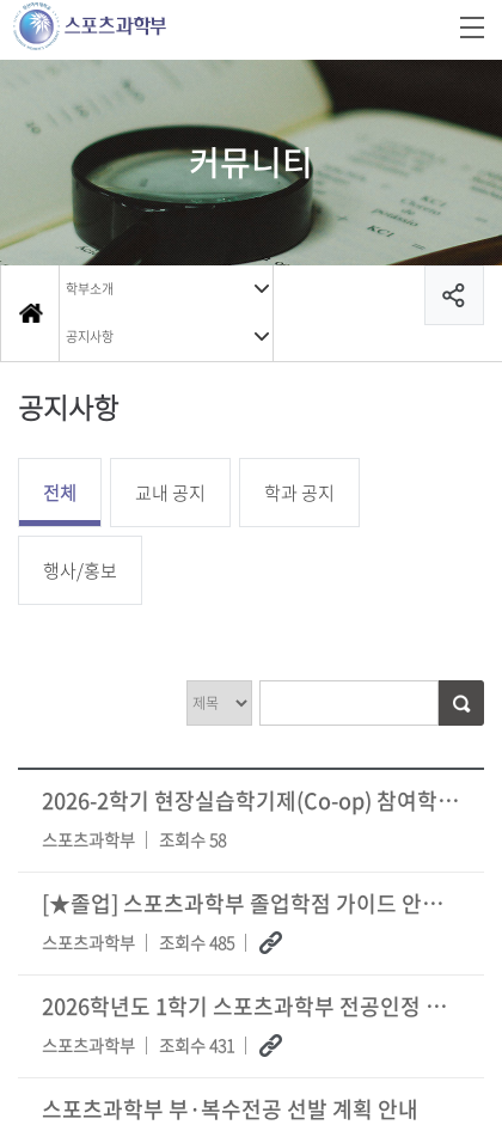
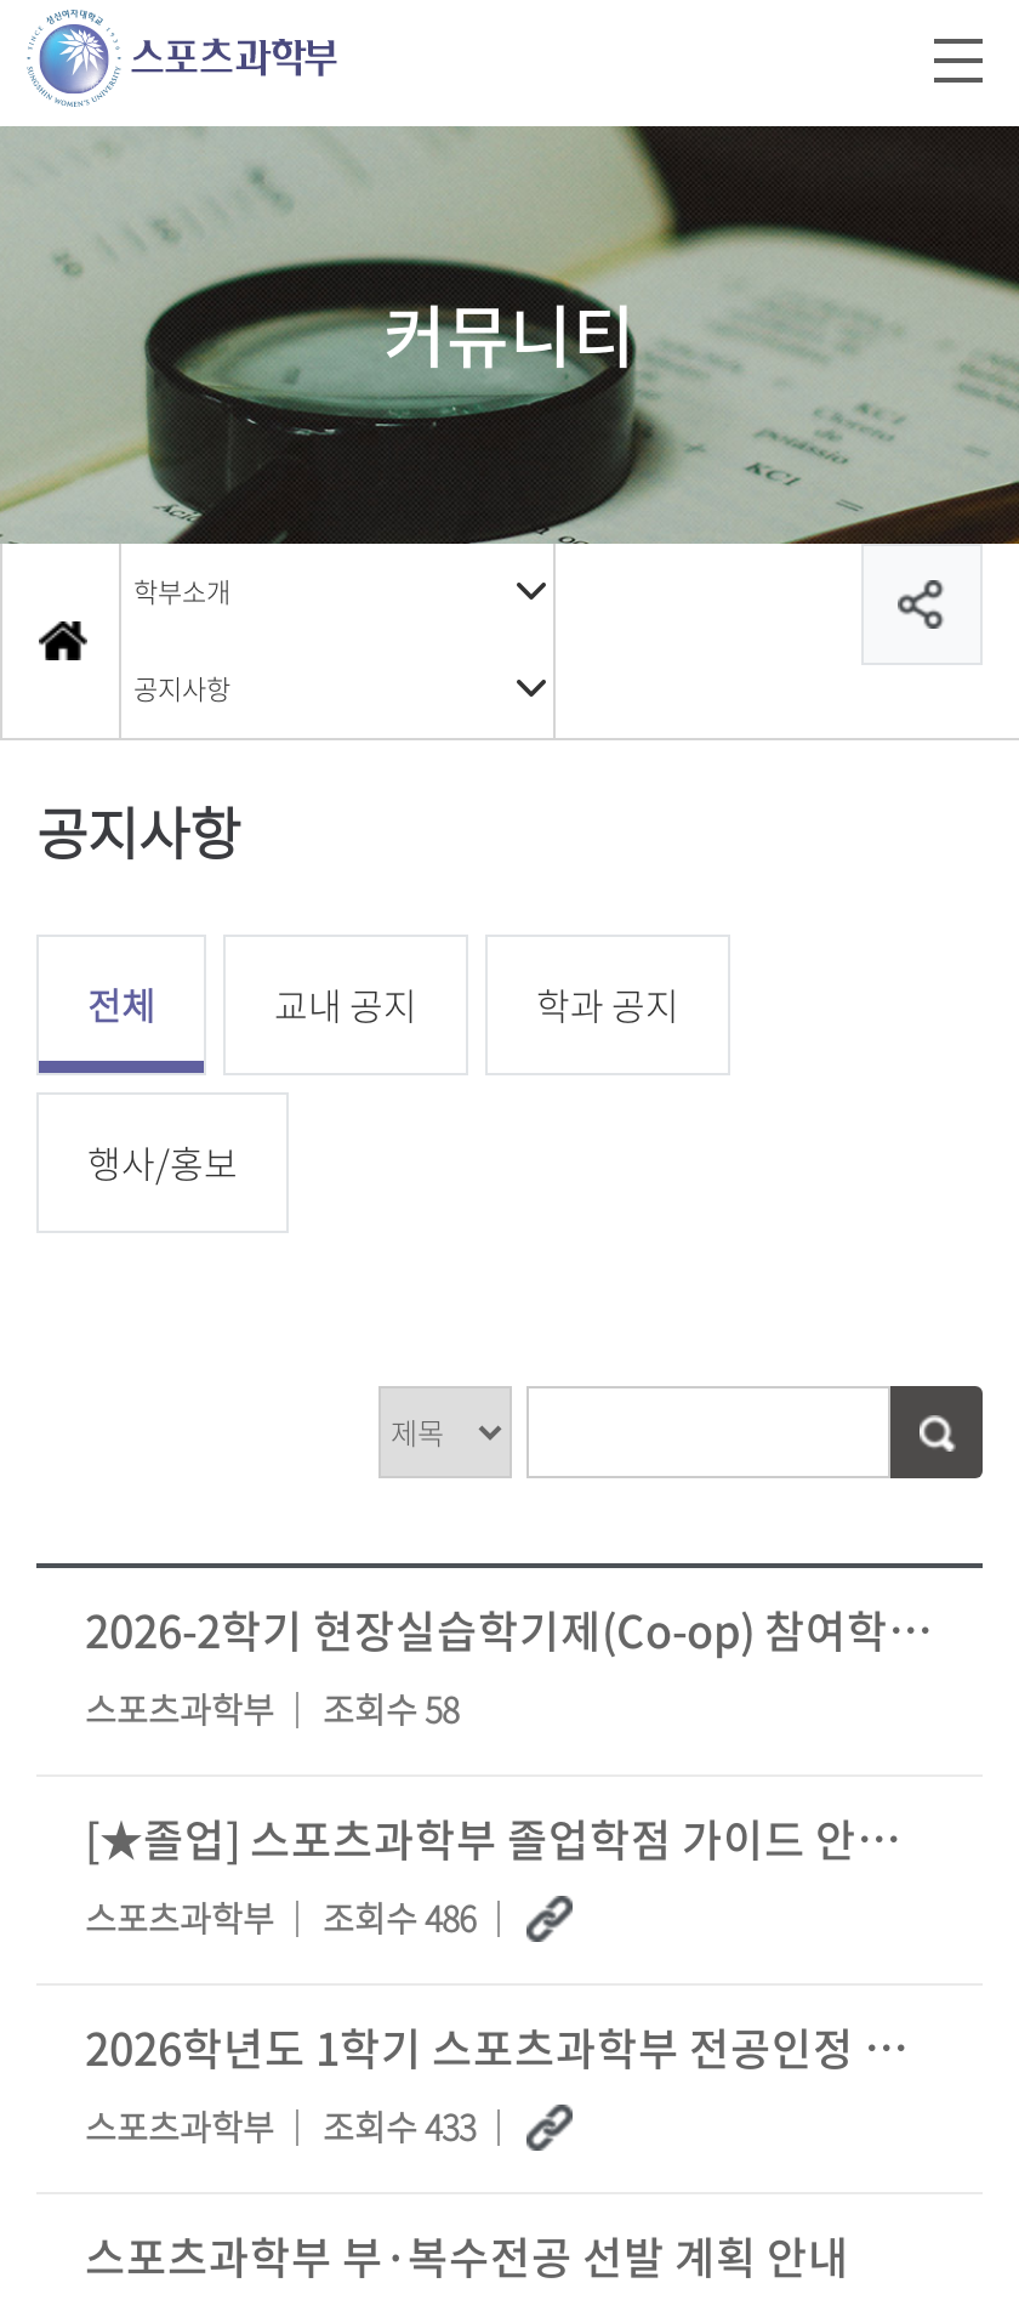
- 스포츠과학부 조회수 485
+ 스포츠과학부 조회수 486

- 스포츠과학부 조회수 431
+ 스포츠과학부 조회수 433
